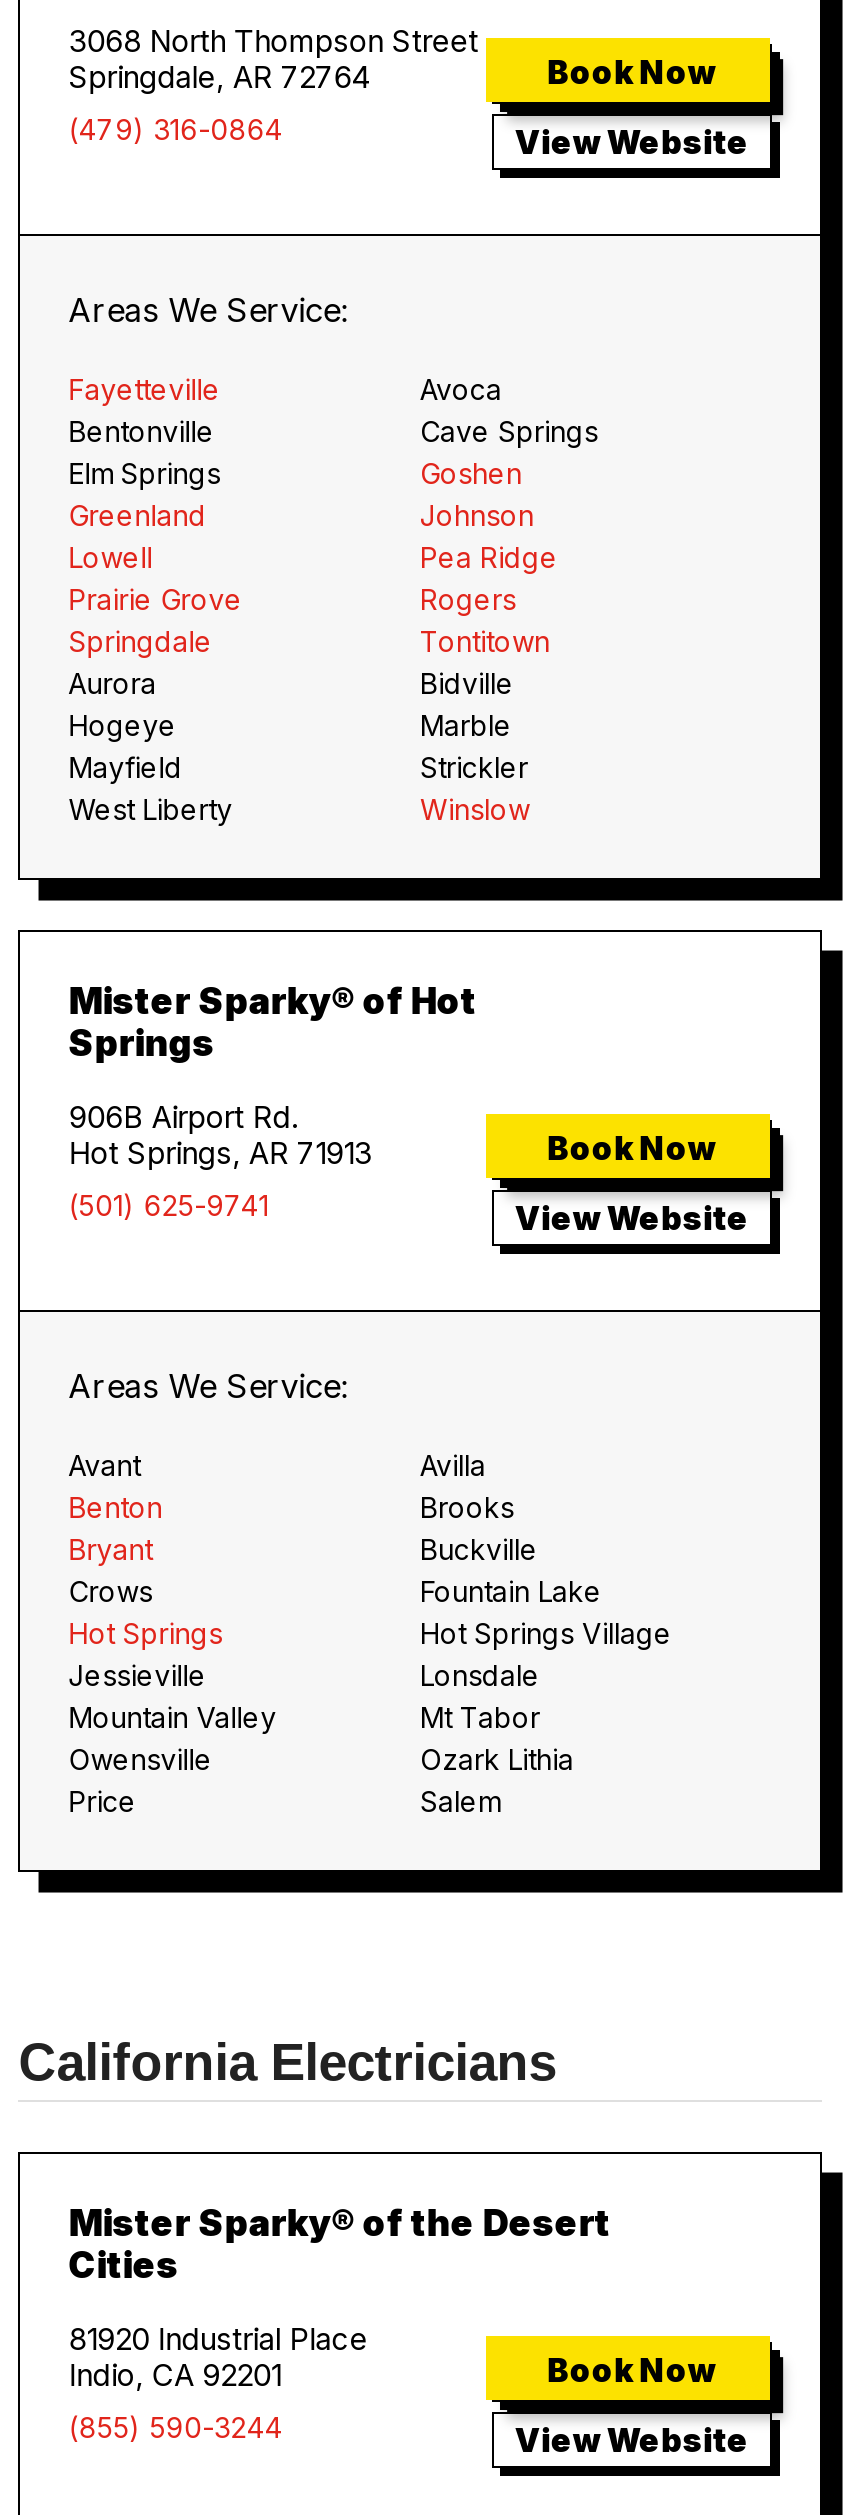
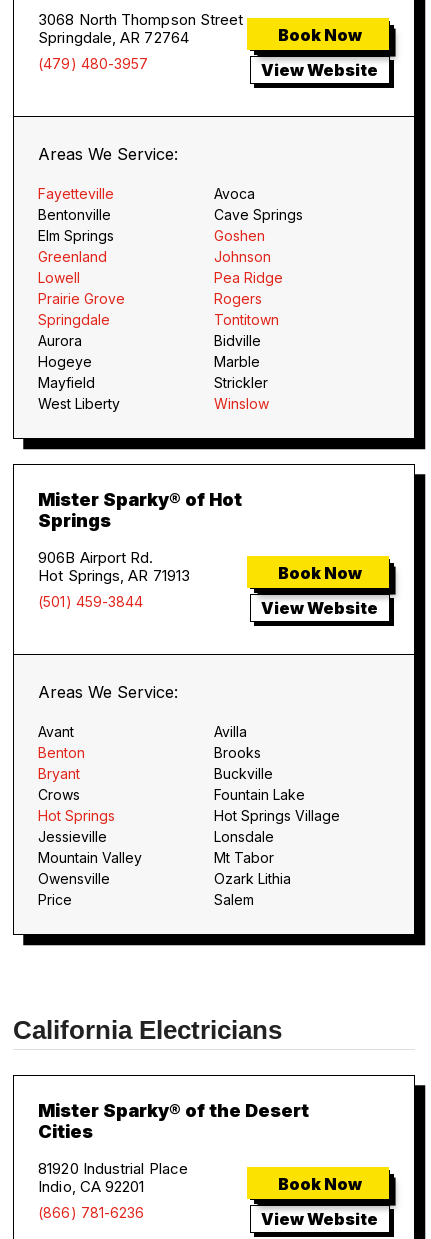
- (479) 316-0864
+ (479) 480-3957

- (501) 625-9741
+ (501) 459-3844

- (855) 590-3244
+ (866) 781-6236
